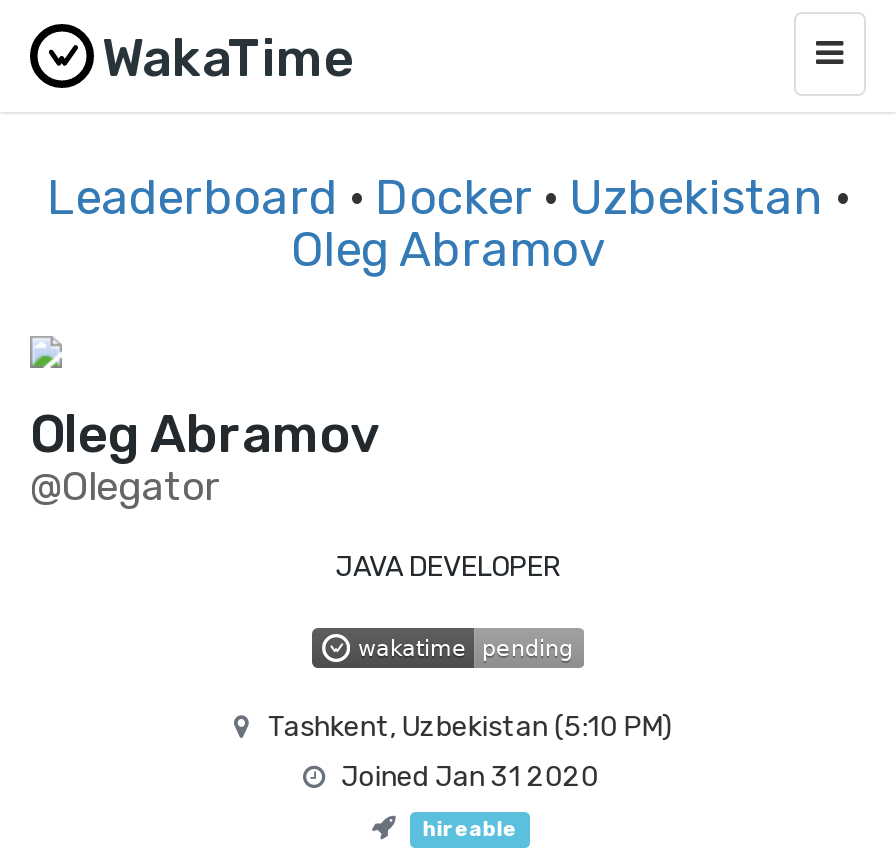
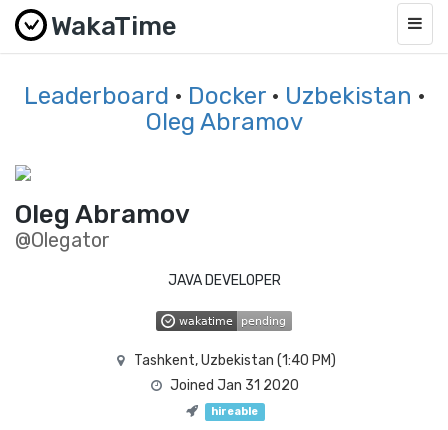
- Tashkent, Uzbekistan (5:10 PM)
+ Tashkent, Uzbekistan (1:40 PM)
